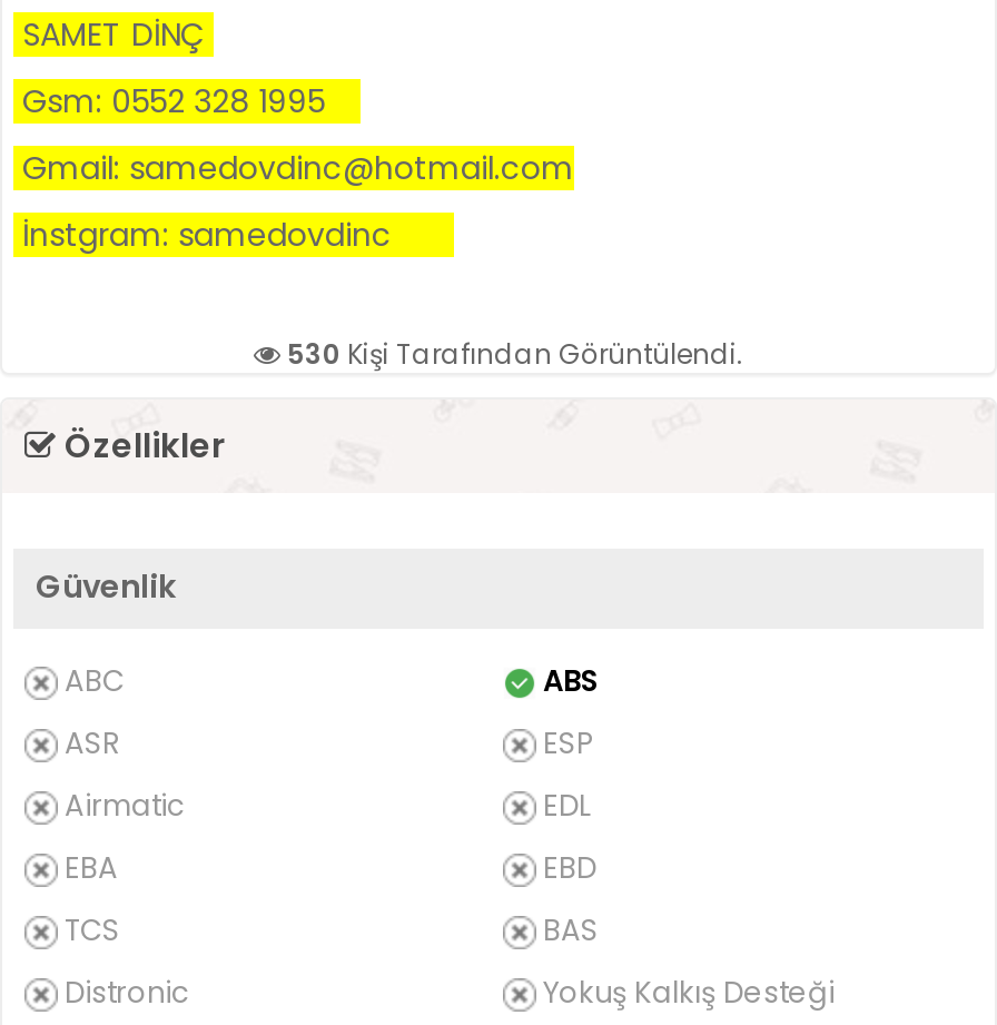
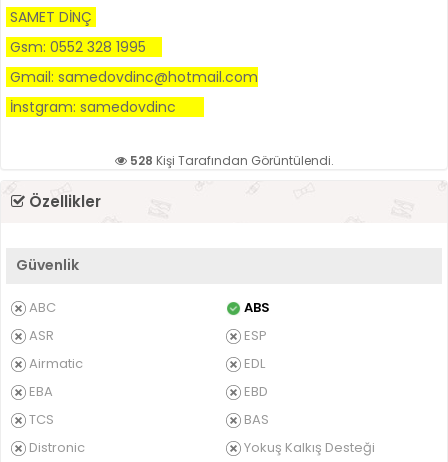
- 530 Kişi Tarafından Görüntülendi.
+ 528 Kişi Tarafından Görüntülendi.
